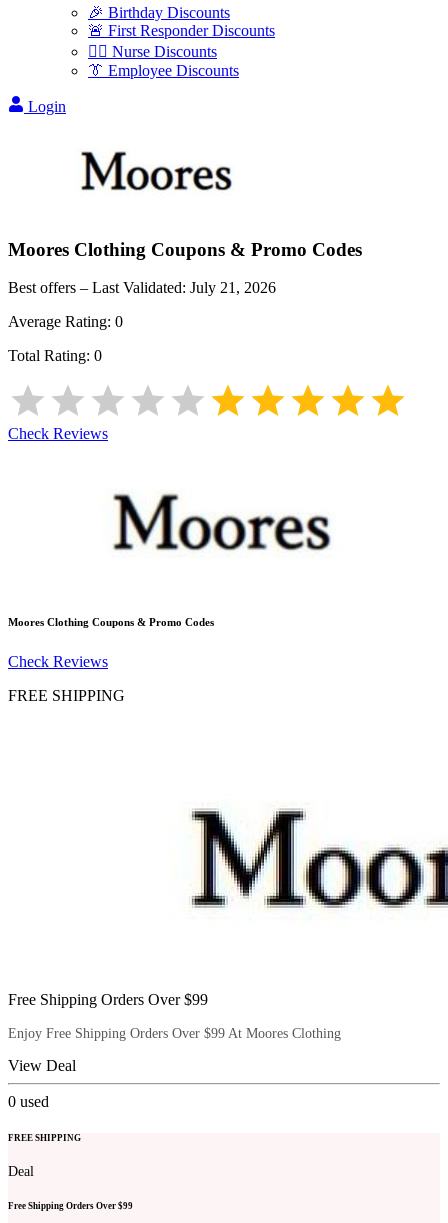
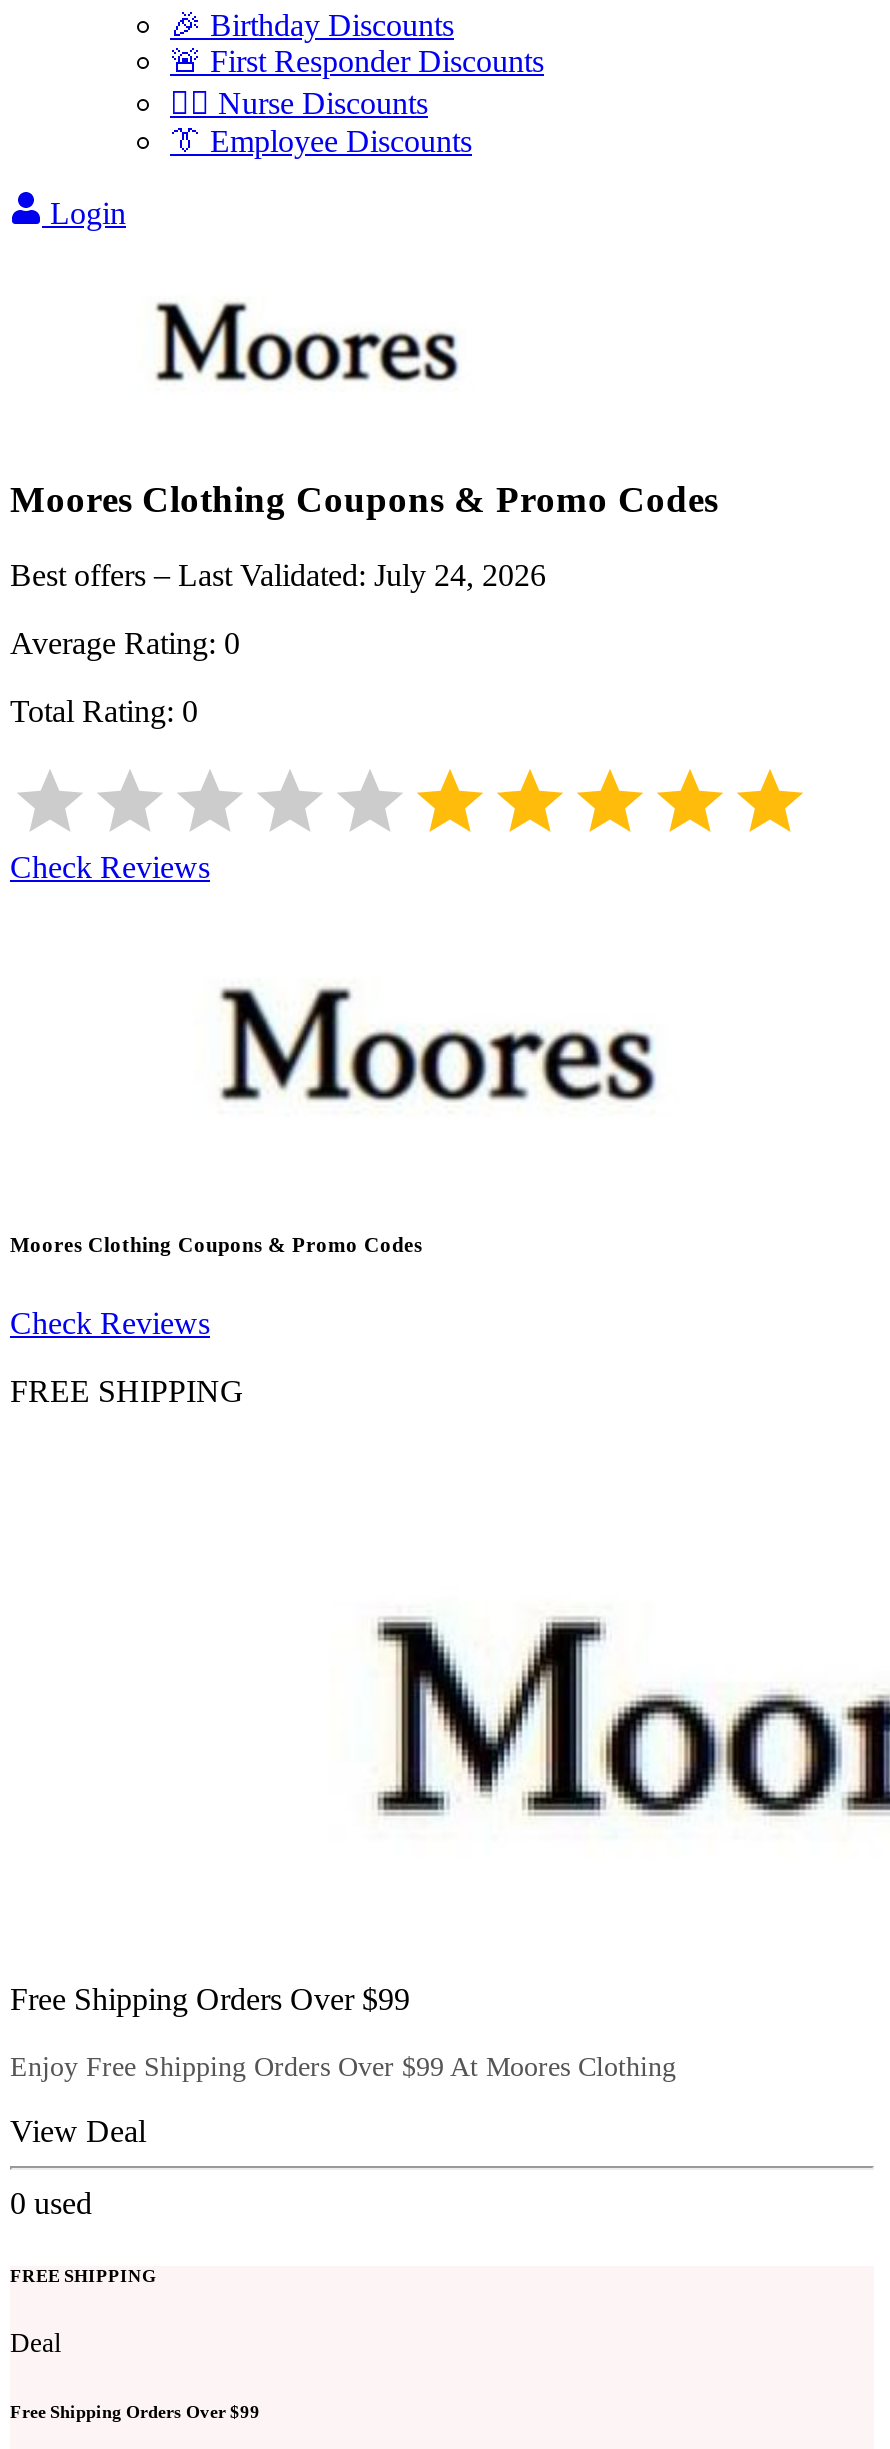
- Best offers – Last Validated: July 21, 2026
+ Best offers – Last Validated: July 24, 2026
